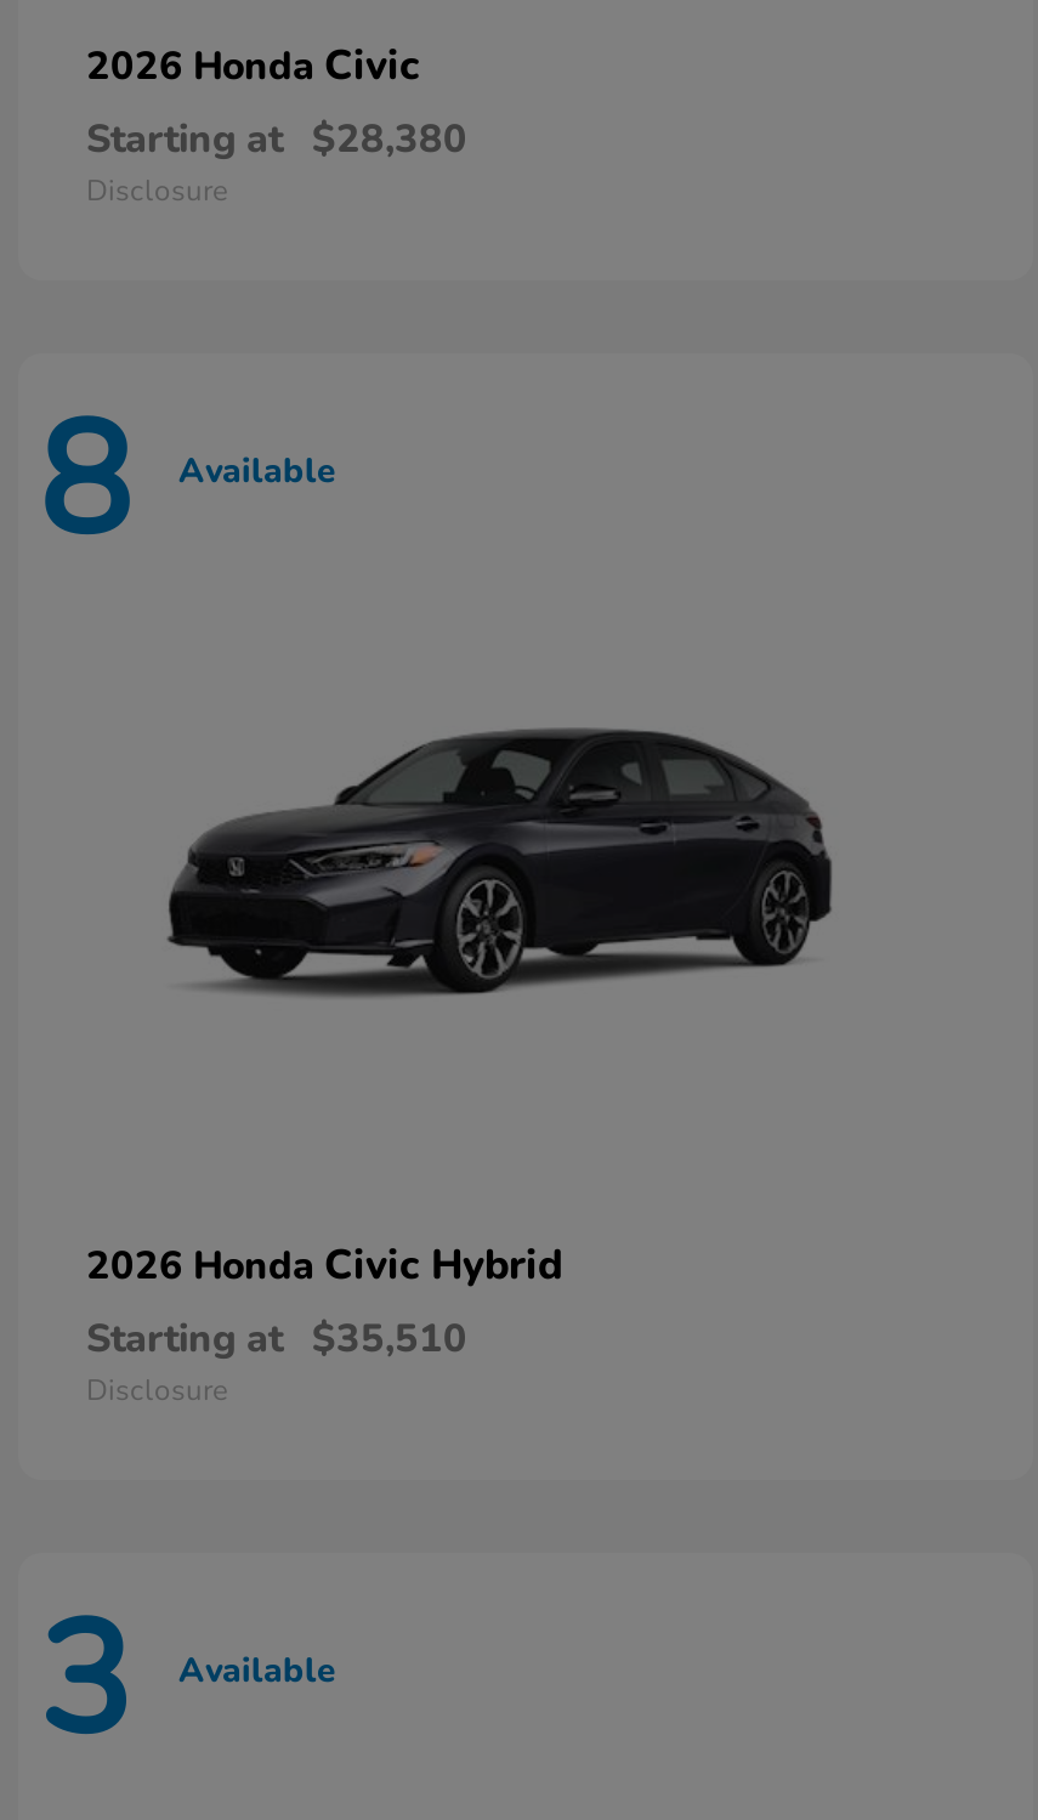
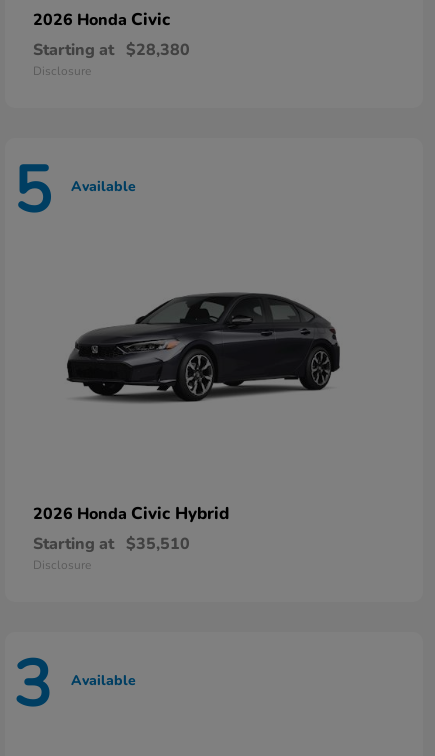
- 8 Available
+ 5 Available
